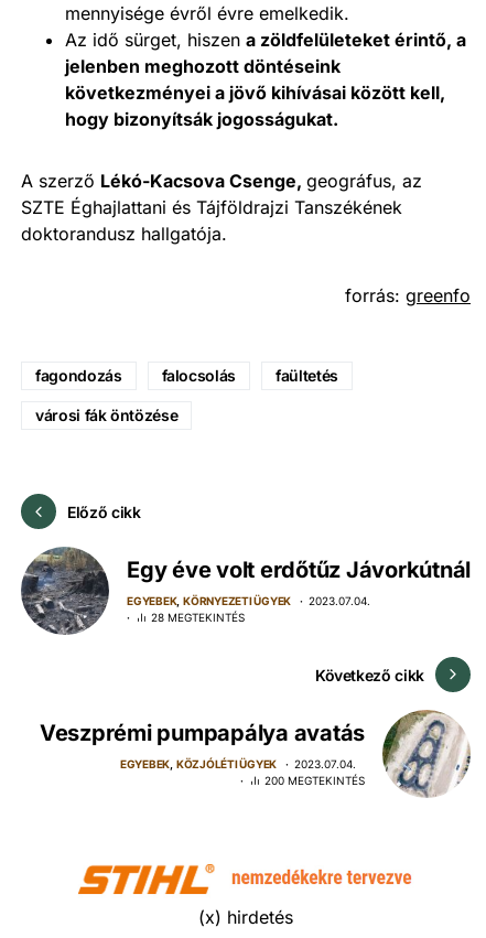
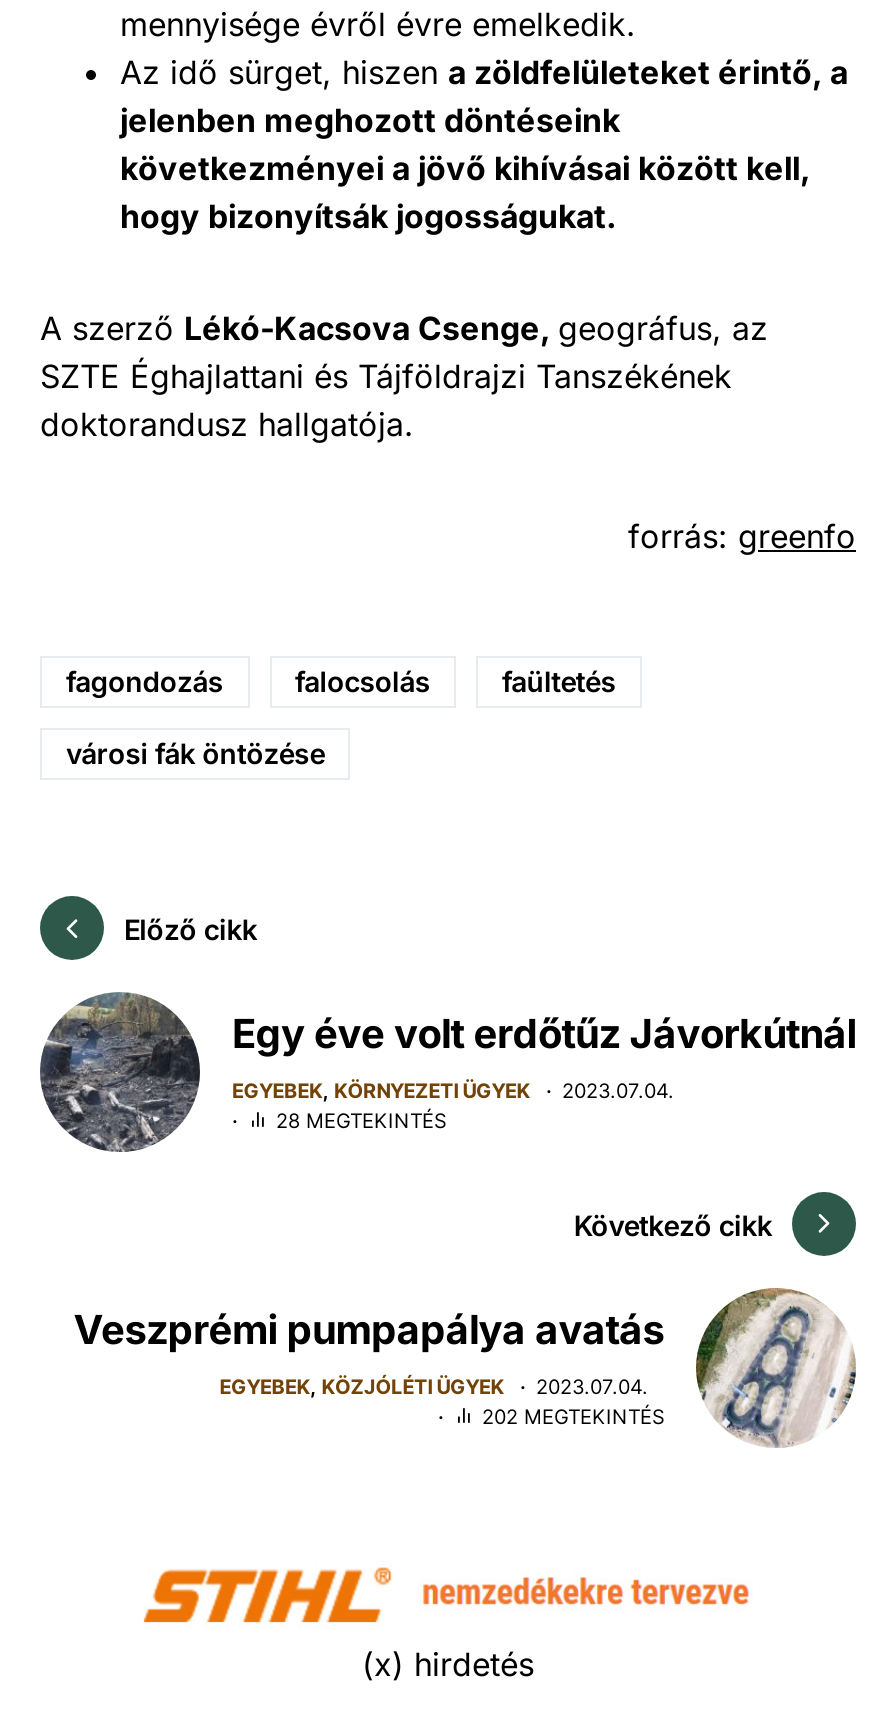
- 200 MEGTEKINTÉS
+ 202 MEGTEKINTÉS
